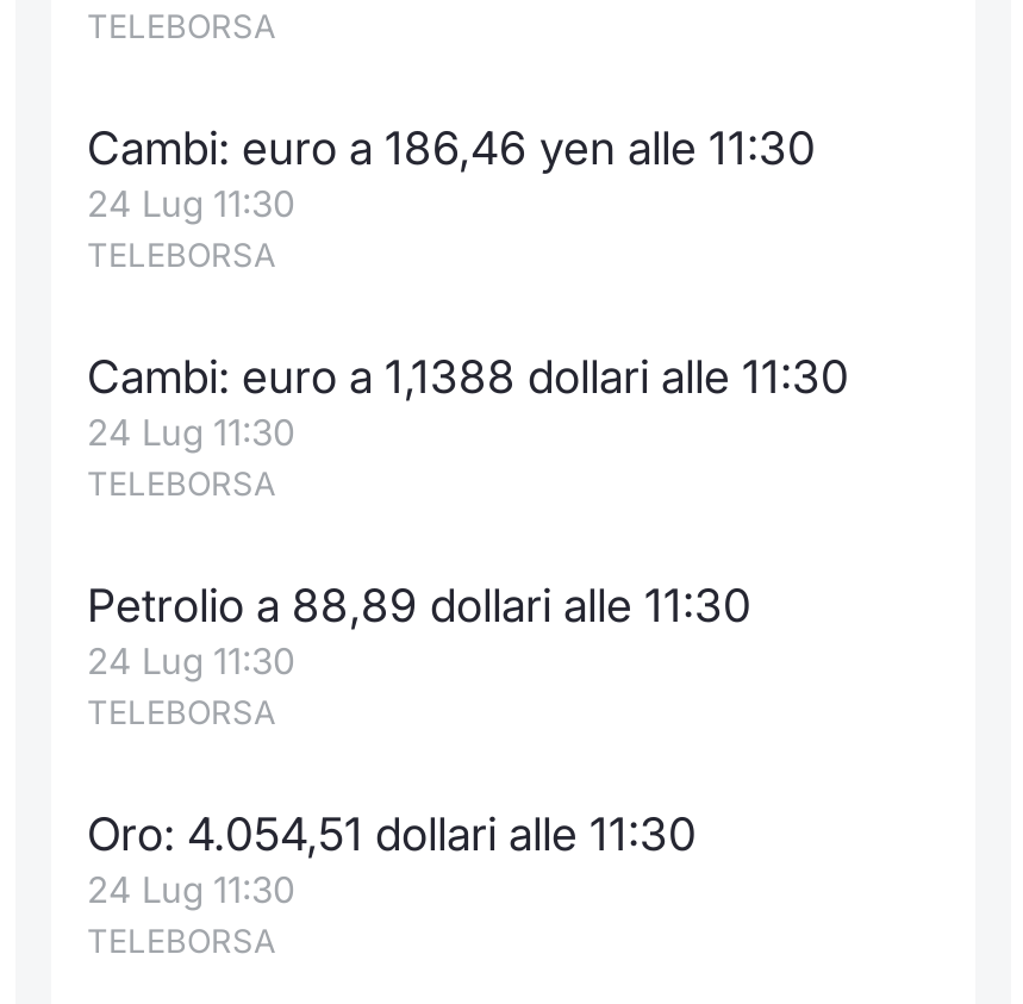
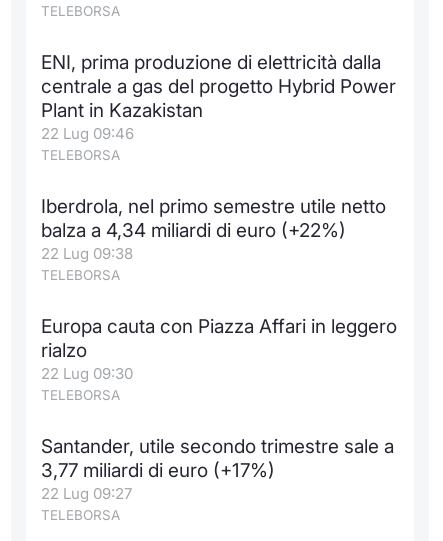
- Cambi: euro a 186,46 yen alle 11:30
- 24 Lug 11:30
+ ENI, prima produzione di elettricità dalla
+ centrale a gas del progetto Hybrid Power
+ Plant in Kazakistan
+ 22 Lug 09:46

- Cambi: euro a 1,1388 dollari alle 11:30
- 24 Lug 11:30
+ Iberdrola, nel primo semestre utile netto
+ balza a 4,34 miliardi di euro (+22%)
+ 22 Lug 09:38

- Petrolio a 88,89 dollari alle 11:30
- 24 Lug 11:30
+ Europa cauta con Piazza Affari in leggero
+ rialzo
+ 22 Lug 09:30

- Oro: 4.054,51 dollari alle 11:30
- 24 Lug 11:30
+ Santander, utile secondo trimestre sale a
+ 3,77 miliardi di euro (+17%)
+ 22 Lug 09:27
